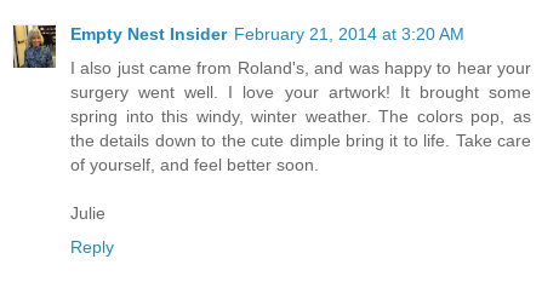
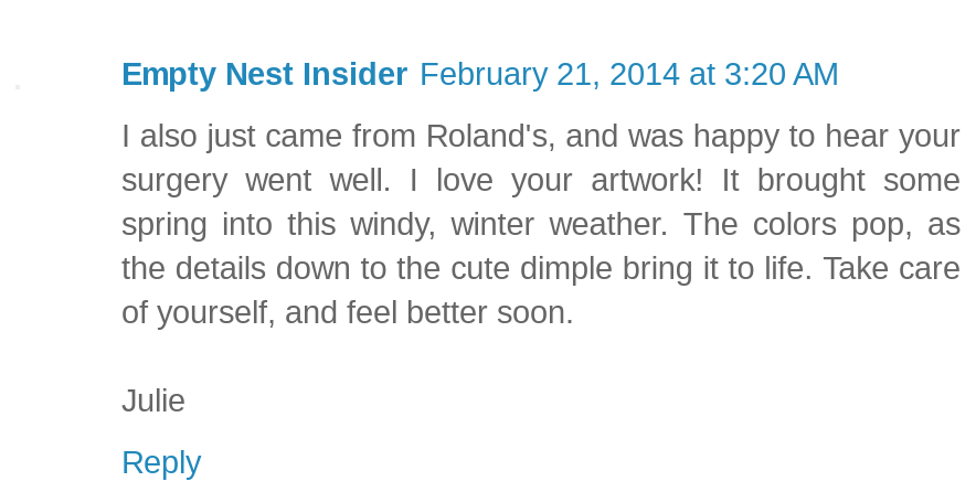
- [image]
